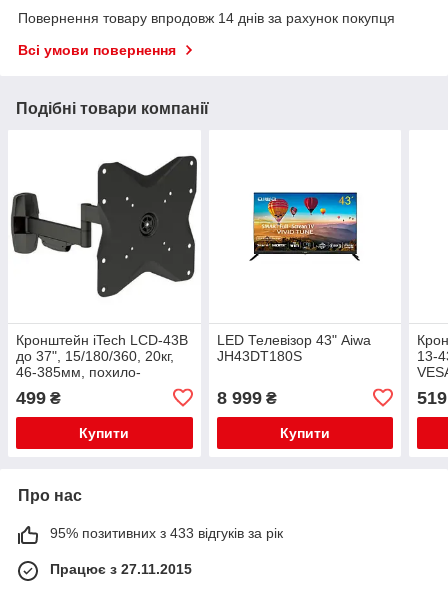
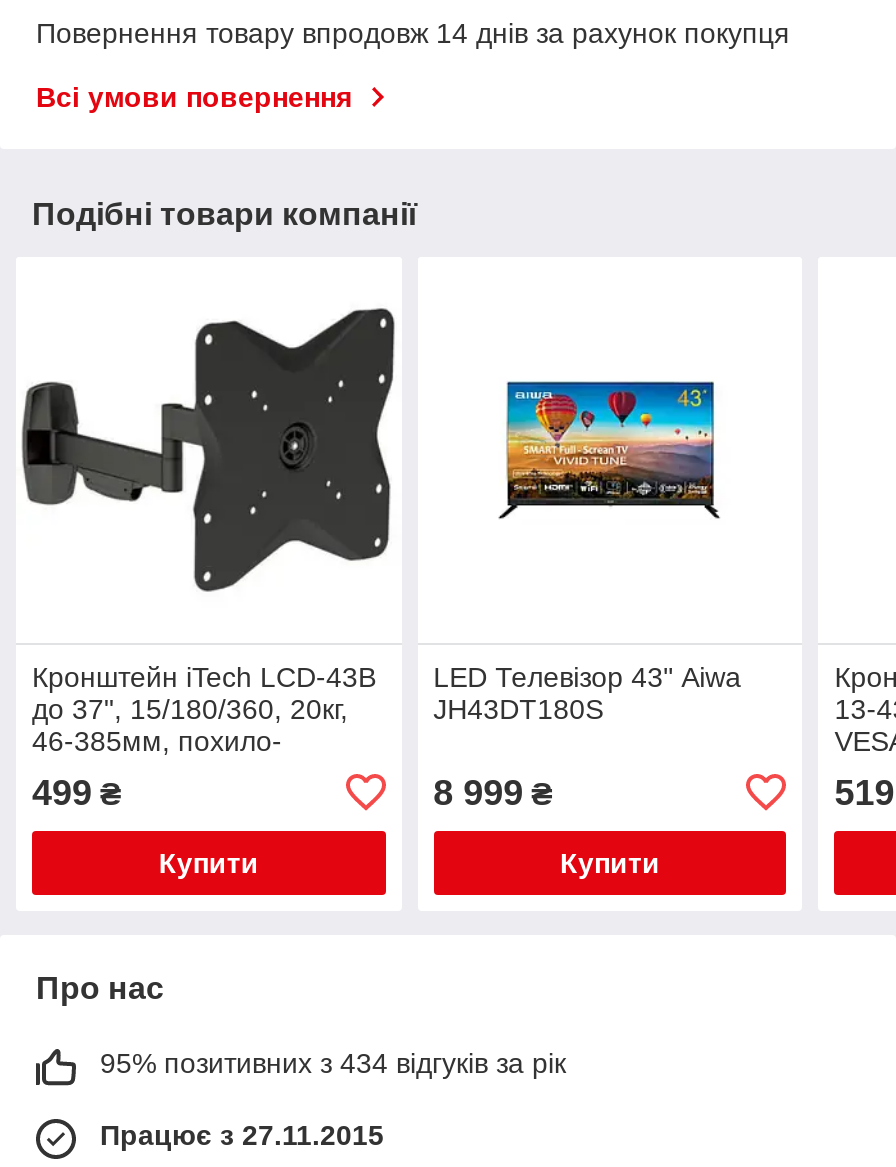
- 95% позитивних з 433 відгуків за рік
+ 95% позитивних з 434 відгуків за рік
